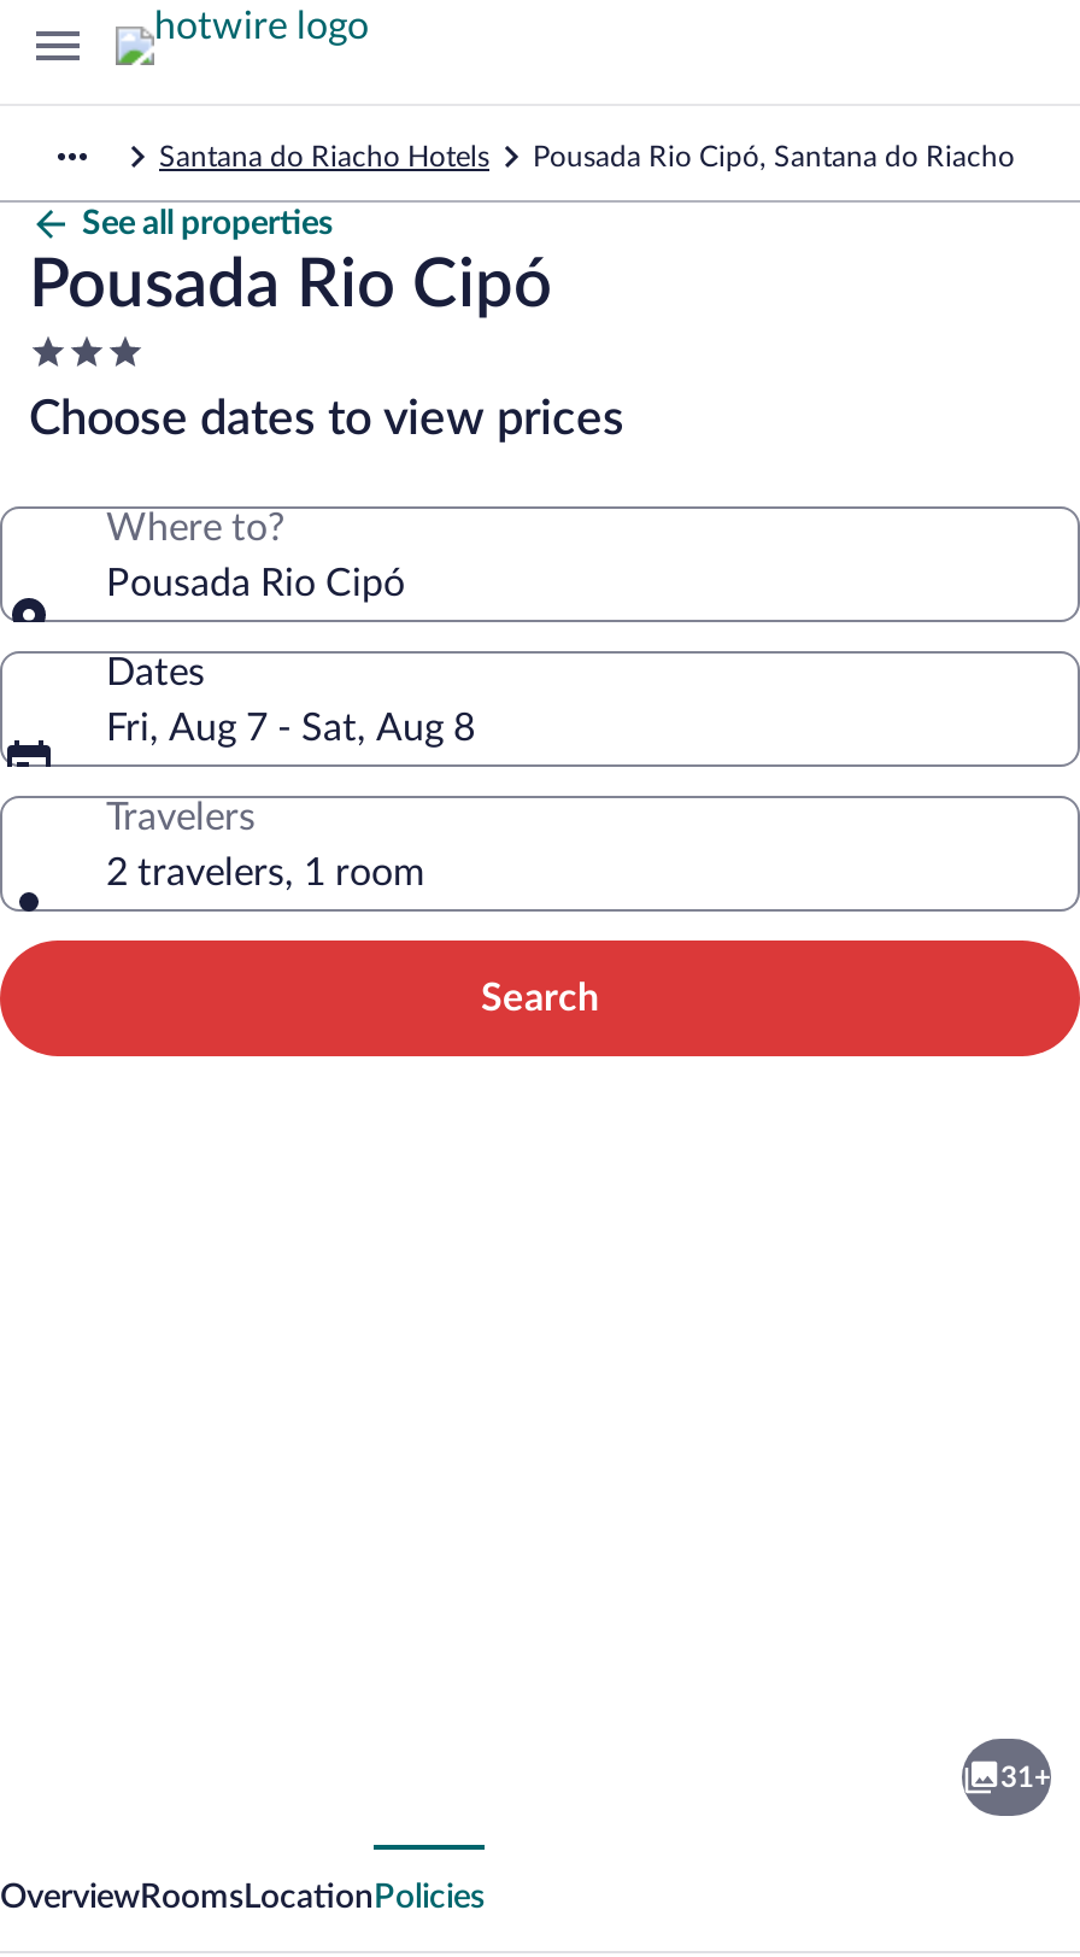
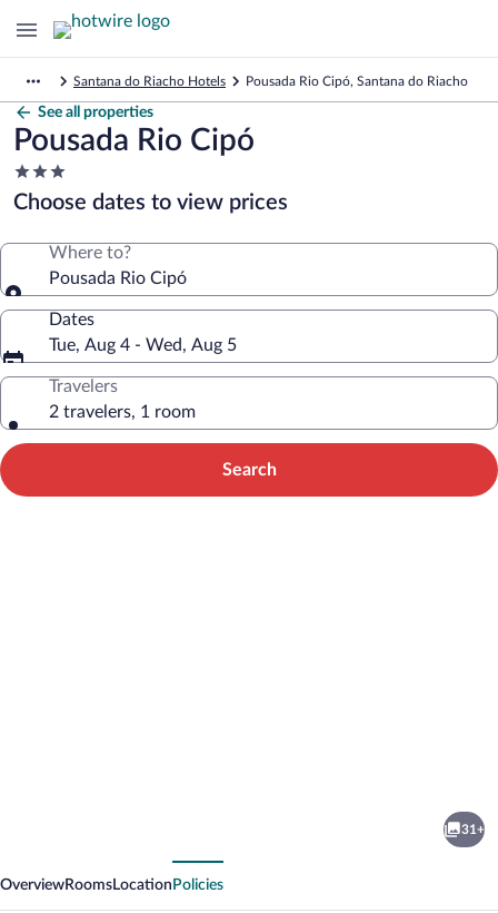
- Fri, Aug 7 - Sat, Aug 8
+ Tue, Aug 4 - Wed, Aug 5
